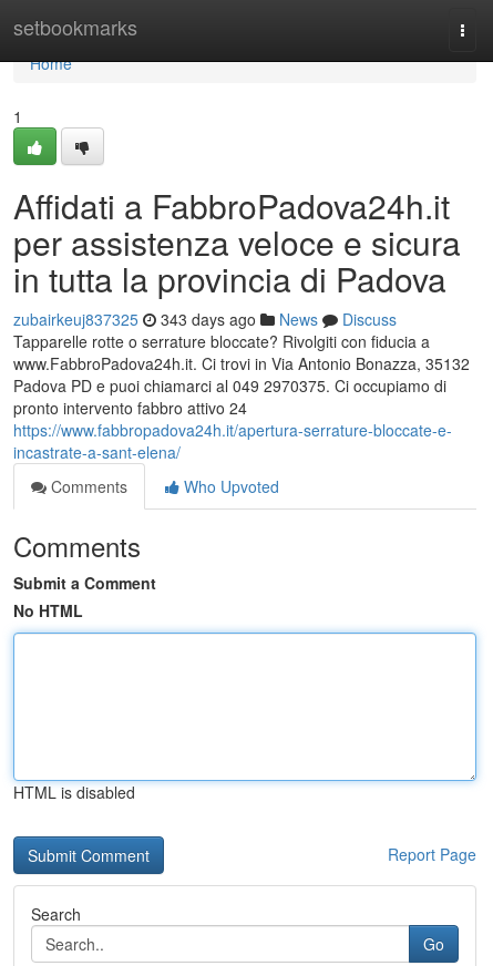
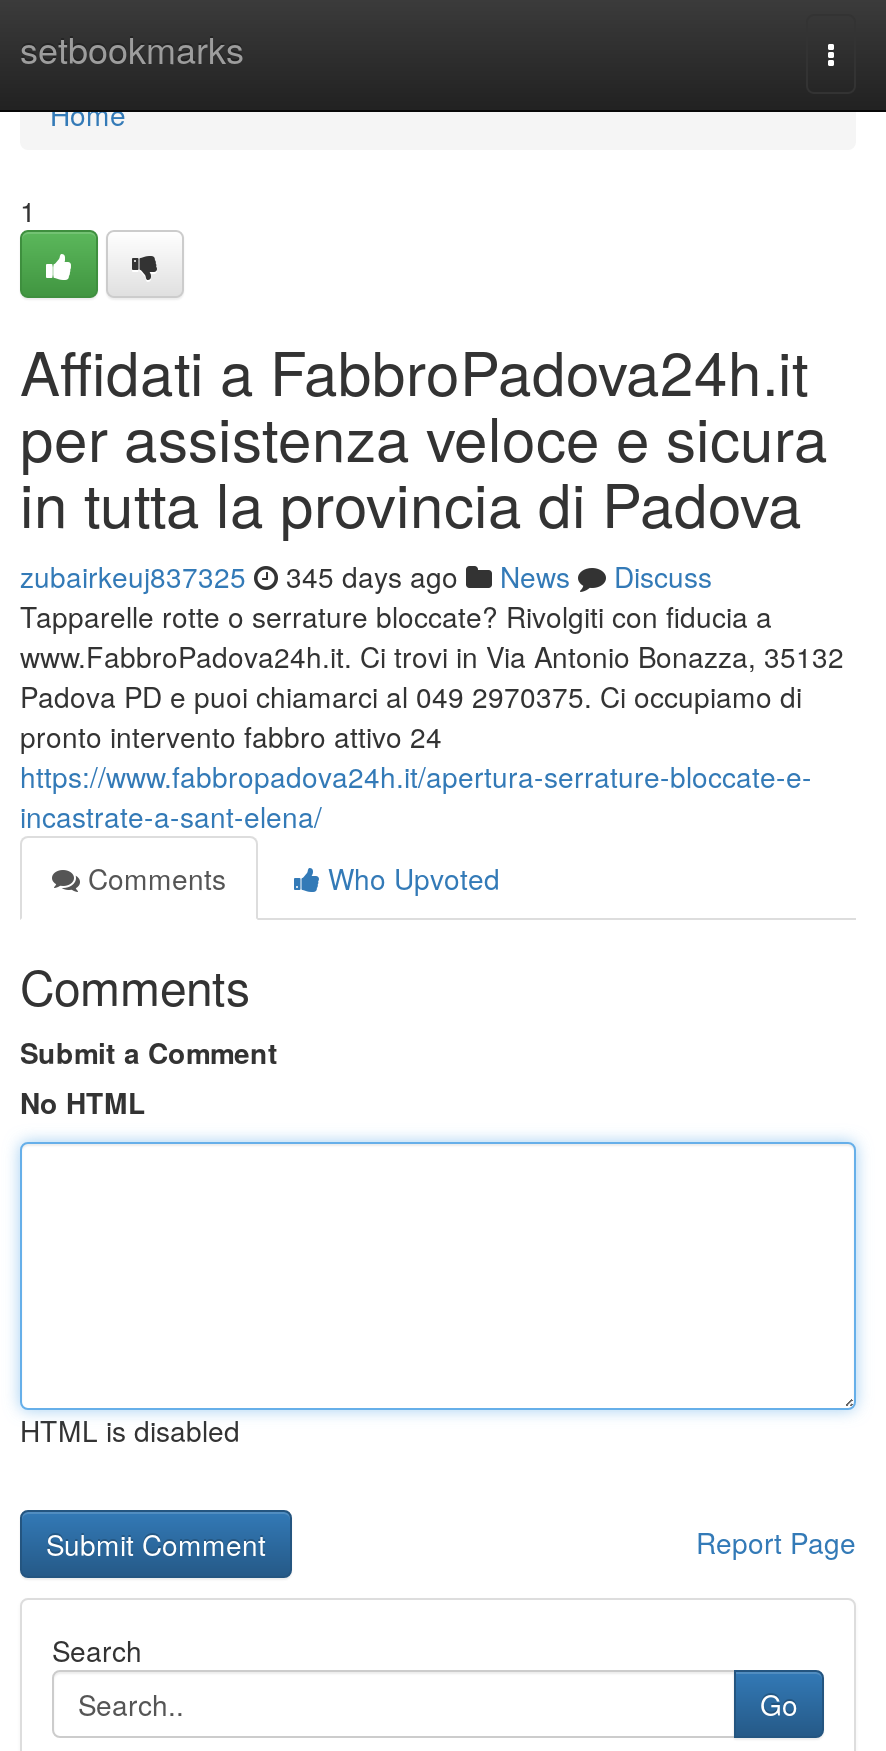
- zubairkeuj837325 343 days ago News Discuss
+ zubairkeuj837325 345 days ago News Discuss
